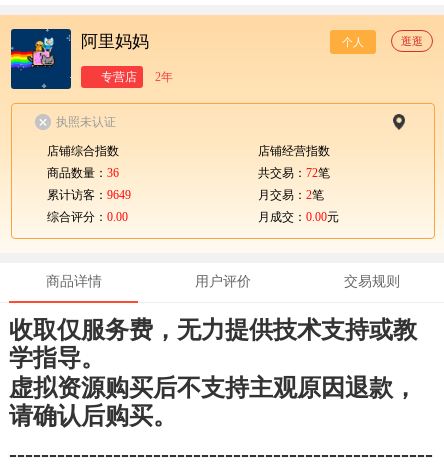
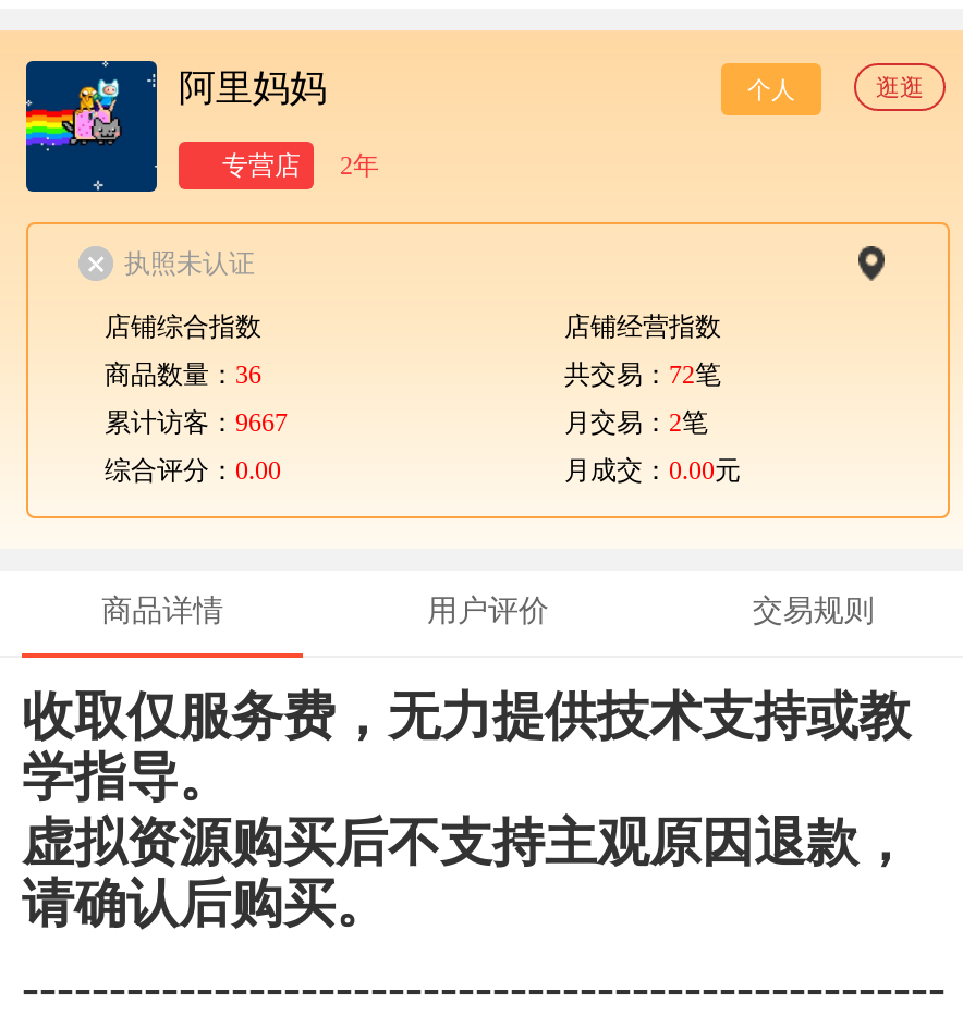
- 累计访客：9649
+ 累计访客：9667
